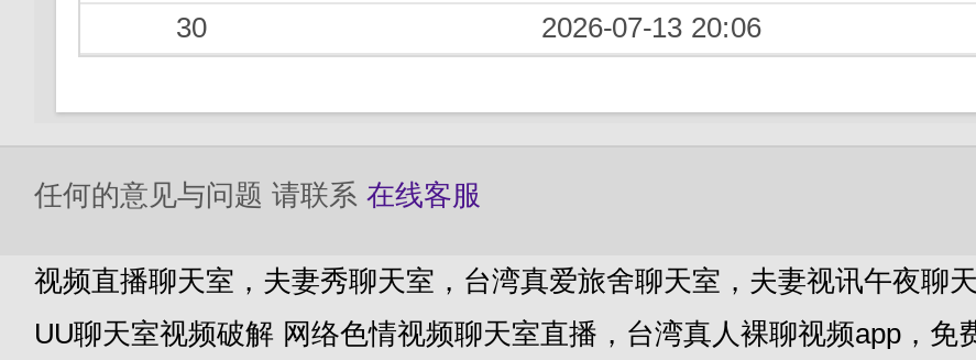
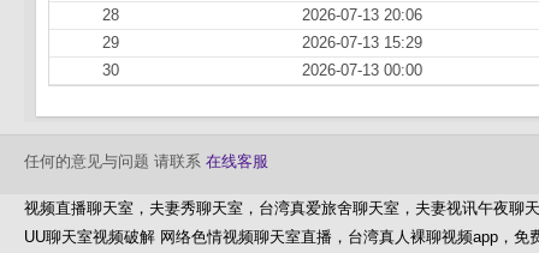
- 30
+ 28

+ 29
+ 2026-07-13 15:29
+ 30
+ 2026-07-13 00:00
